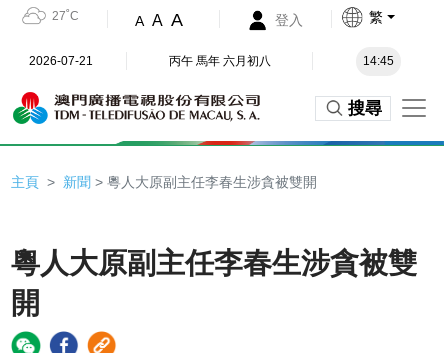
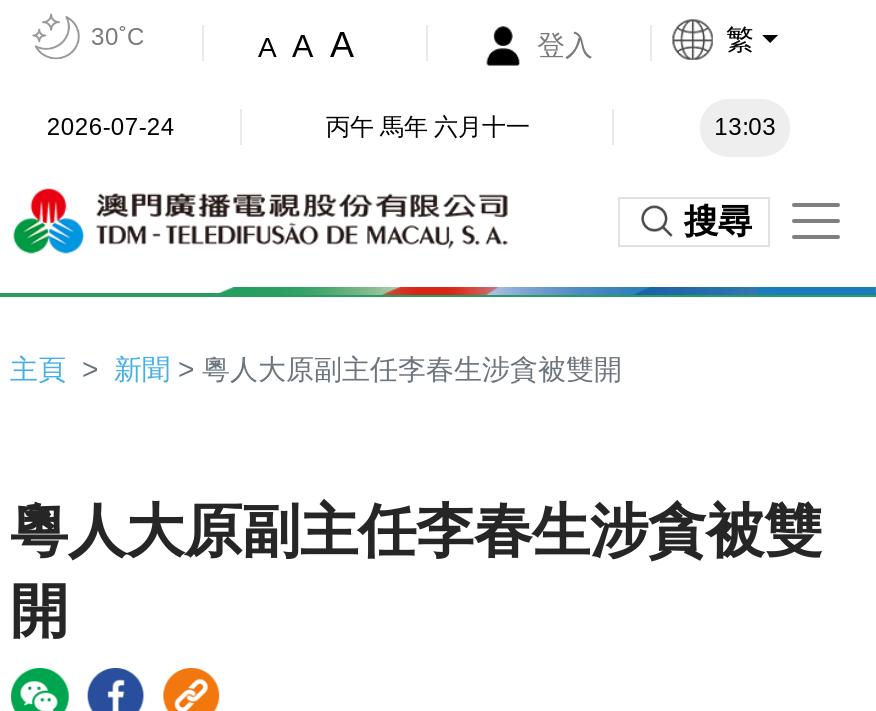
- 27˚C
+ 30˚C

- 2026-07-21
+ 2026-07-24

- 丙午 馬年 六月初八
+ 丙午 馬年 六月十一

- 14:45
+ 13:03
